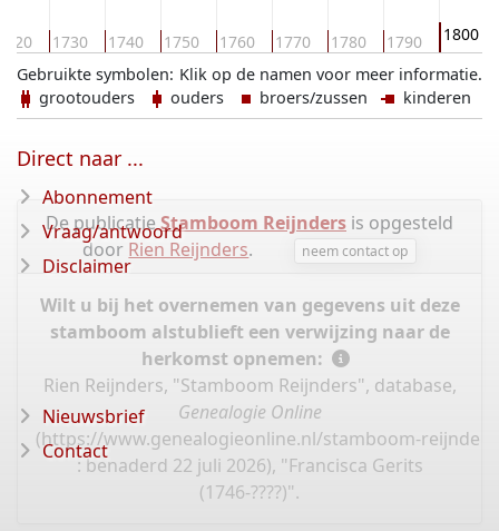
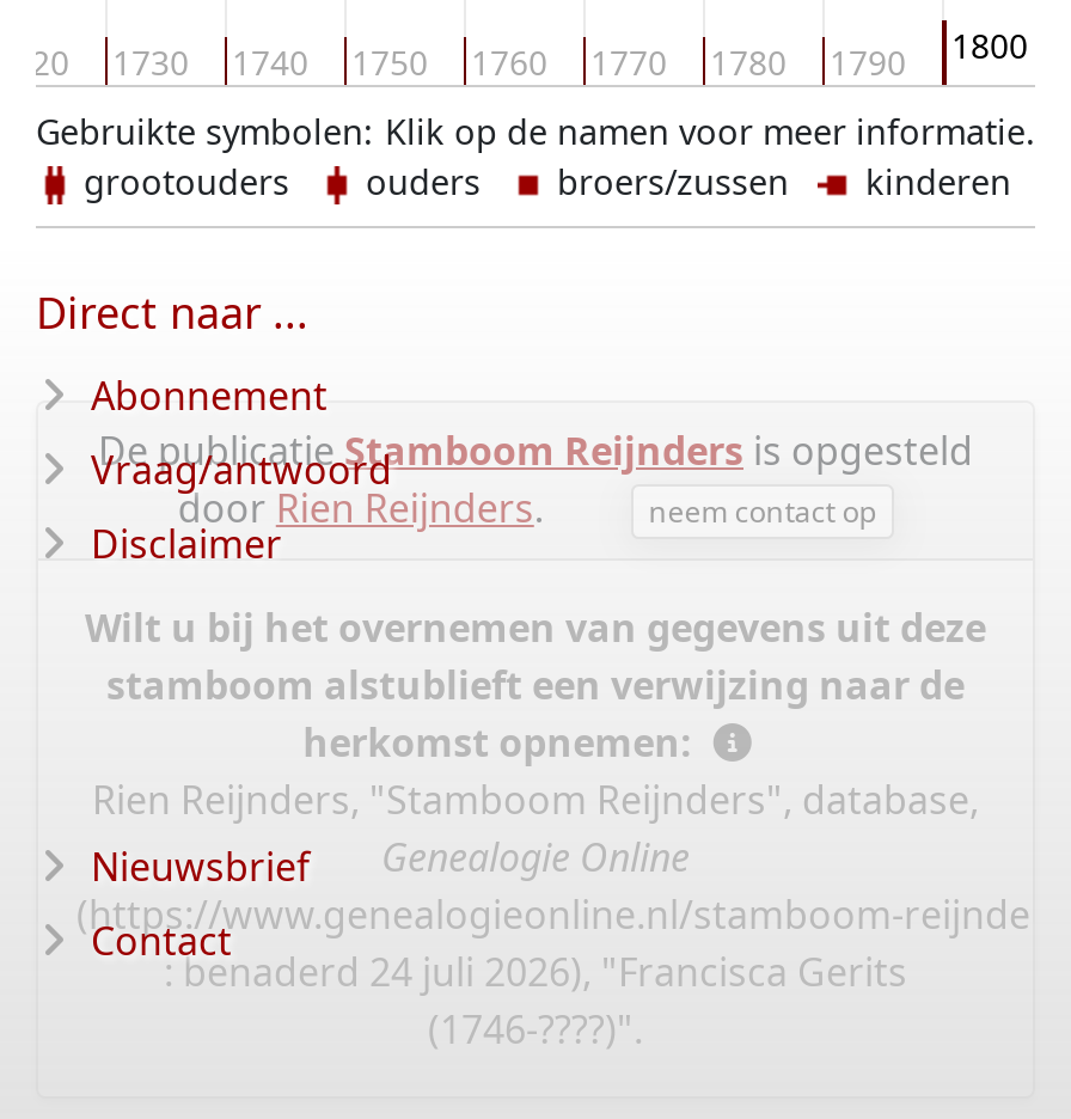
- : benaderd 22 juli 2026), "Francisca Gerits
+ : benaderd 24 juli 2026), "Francisca Gerits
